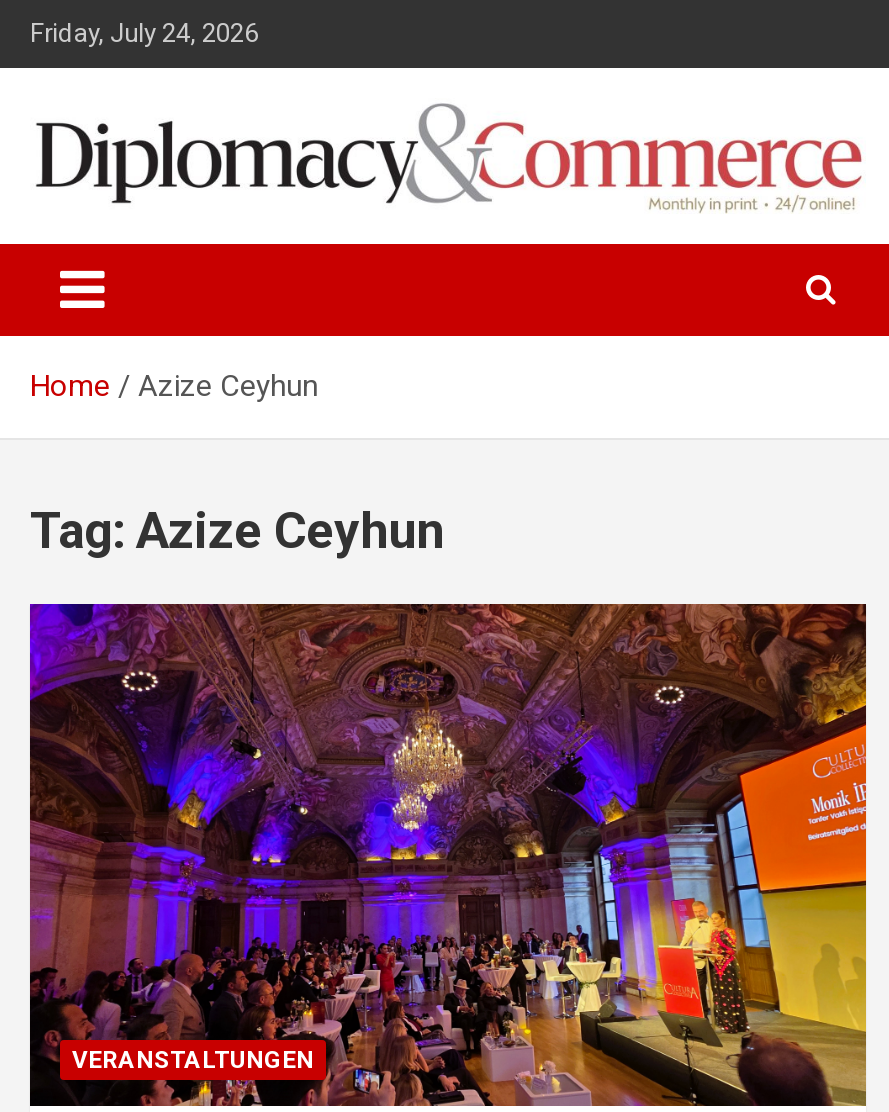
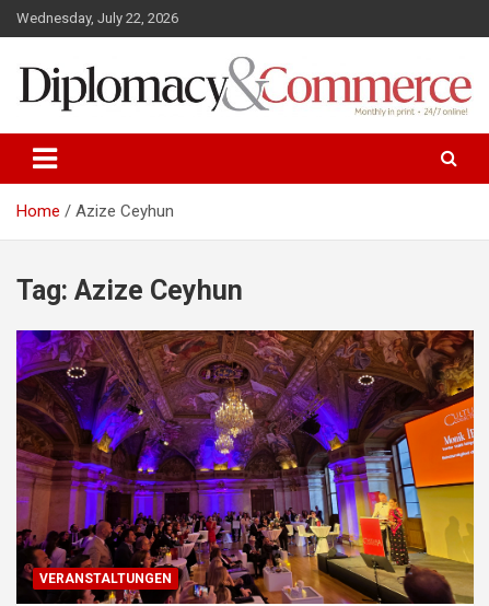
- Friday, July 24, 2026
+ Wednesday, July 22, 2026
